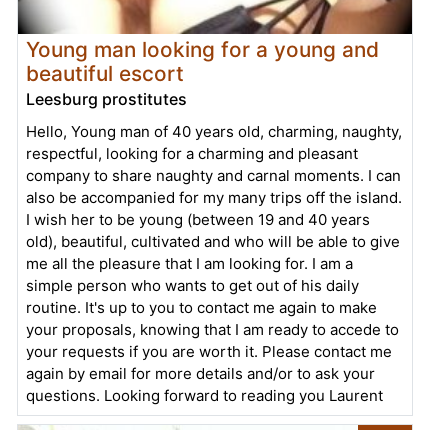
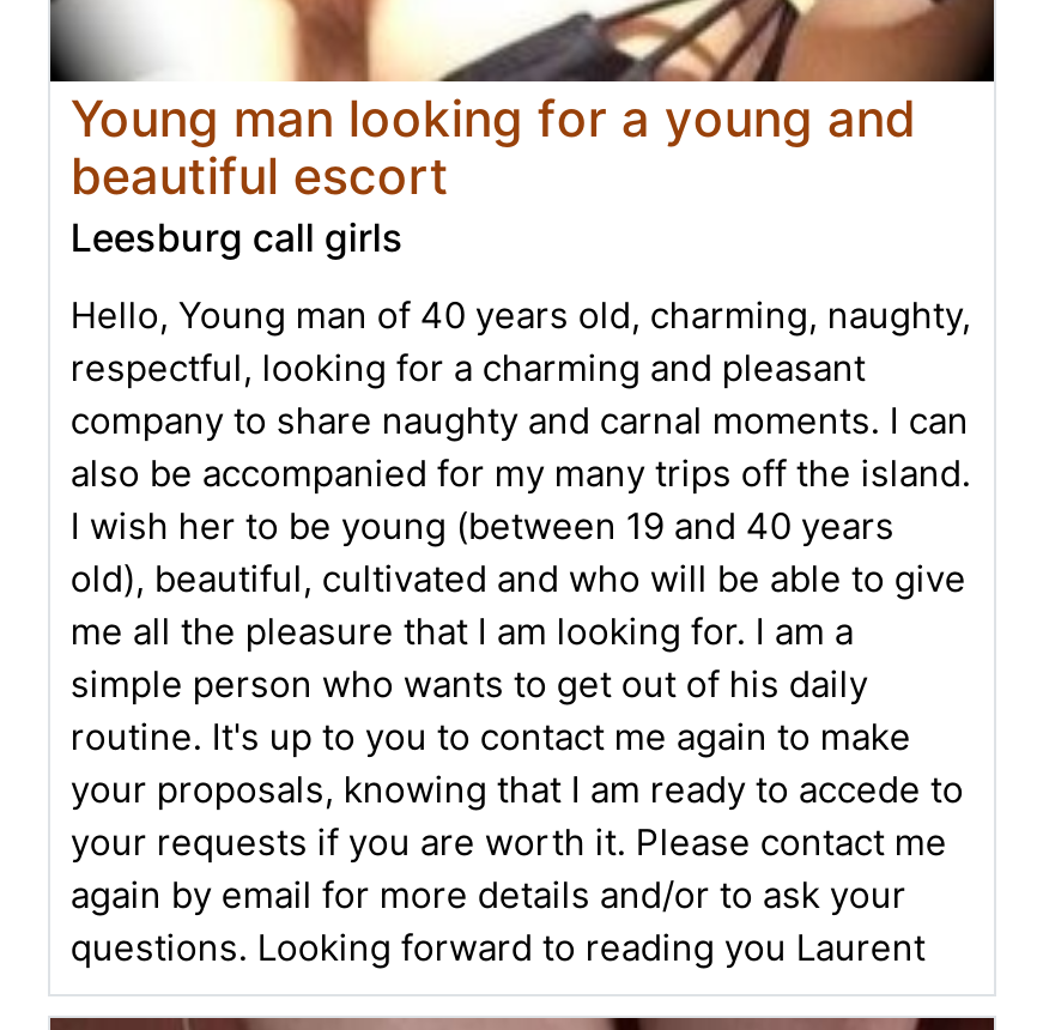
- Leesburg prostitutes
+ Leesburg call girls
